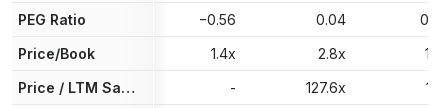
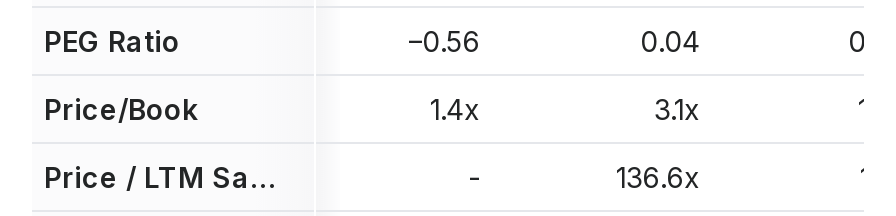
- 2.8x
+ 3.1x

- 127.6x
+ 136.6x
